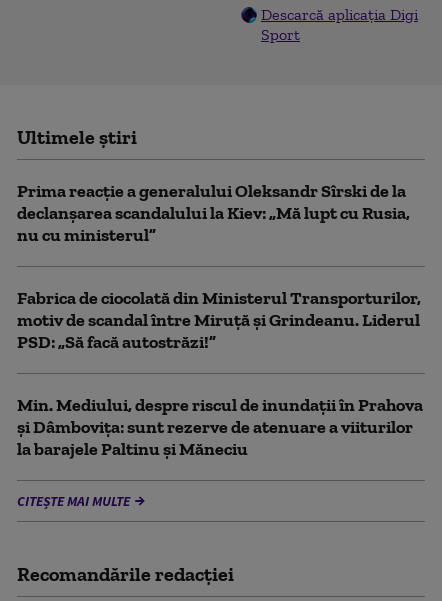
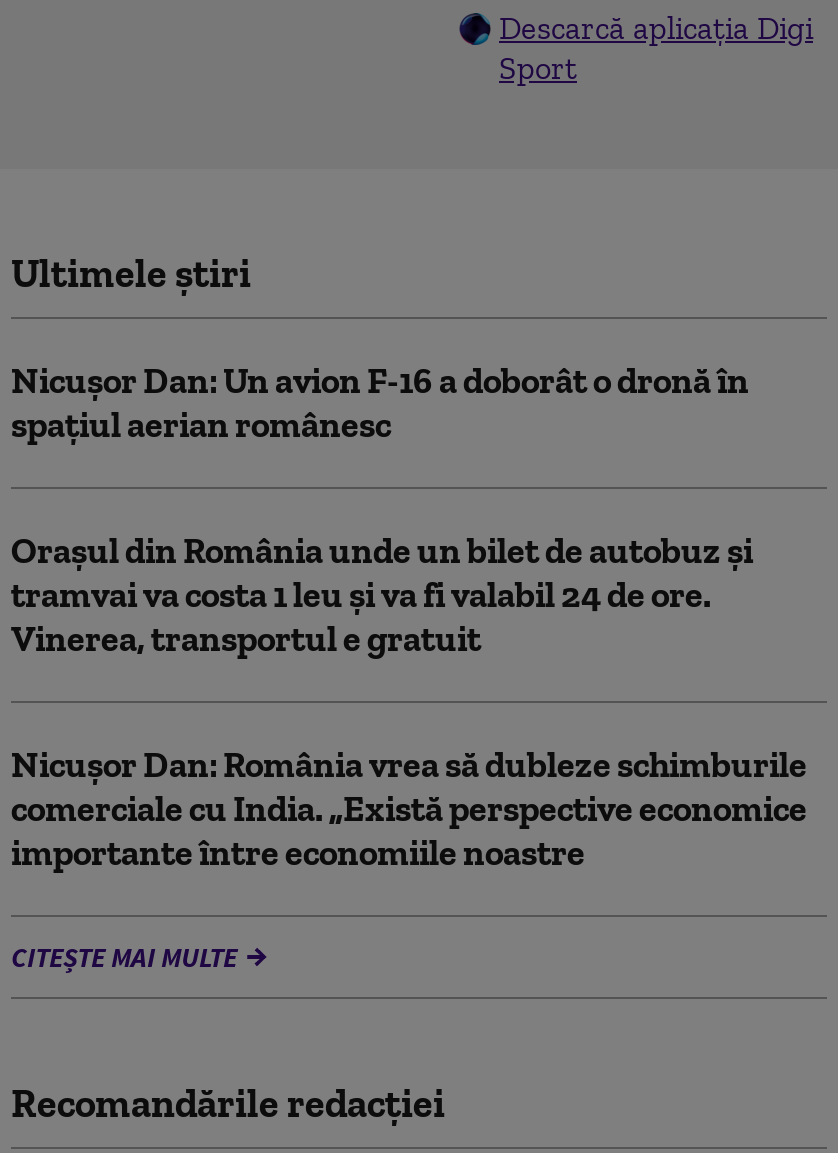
- Prima reacție a generalului Oleksandr Sîrski de la
- declanșarea scandalului la Kiev: „Mă lupt cu Rusia,
- nu cu ministerul”
+ Nicușor Dan: Un avion F-16 a doborât o dronă în
+ spațiul aerian românesc

- Fabrica de ciocolată din Ministerul Transporturilor,
- motiv de scandal între Miruță și Grindeanu. Liderul
- PSD: „Să facă autostrăzi!”
+ Orașul din România unde un bilet de autobuz și
+ tramvai va costa 1 leu şi va fi valabil 24 de ore.
+ Vinerea, transportul e gratuit

- Min. Mediului, despre riscul de inundații în Prahova
- și Dâmbovița: sunt rezerve de atenuare a viiturilor
- la barajele Paltinu şi Măneciu
+ Nicușor Dan: România vrea să dubleze schimburile
+ comerciale cu India. „Există perspective economice
+ importante între economiile noastre
